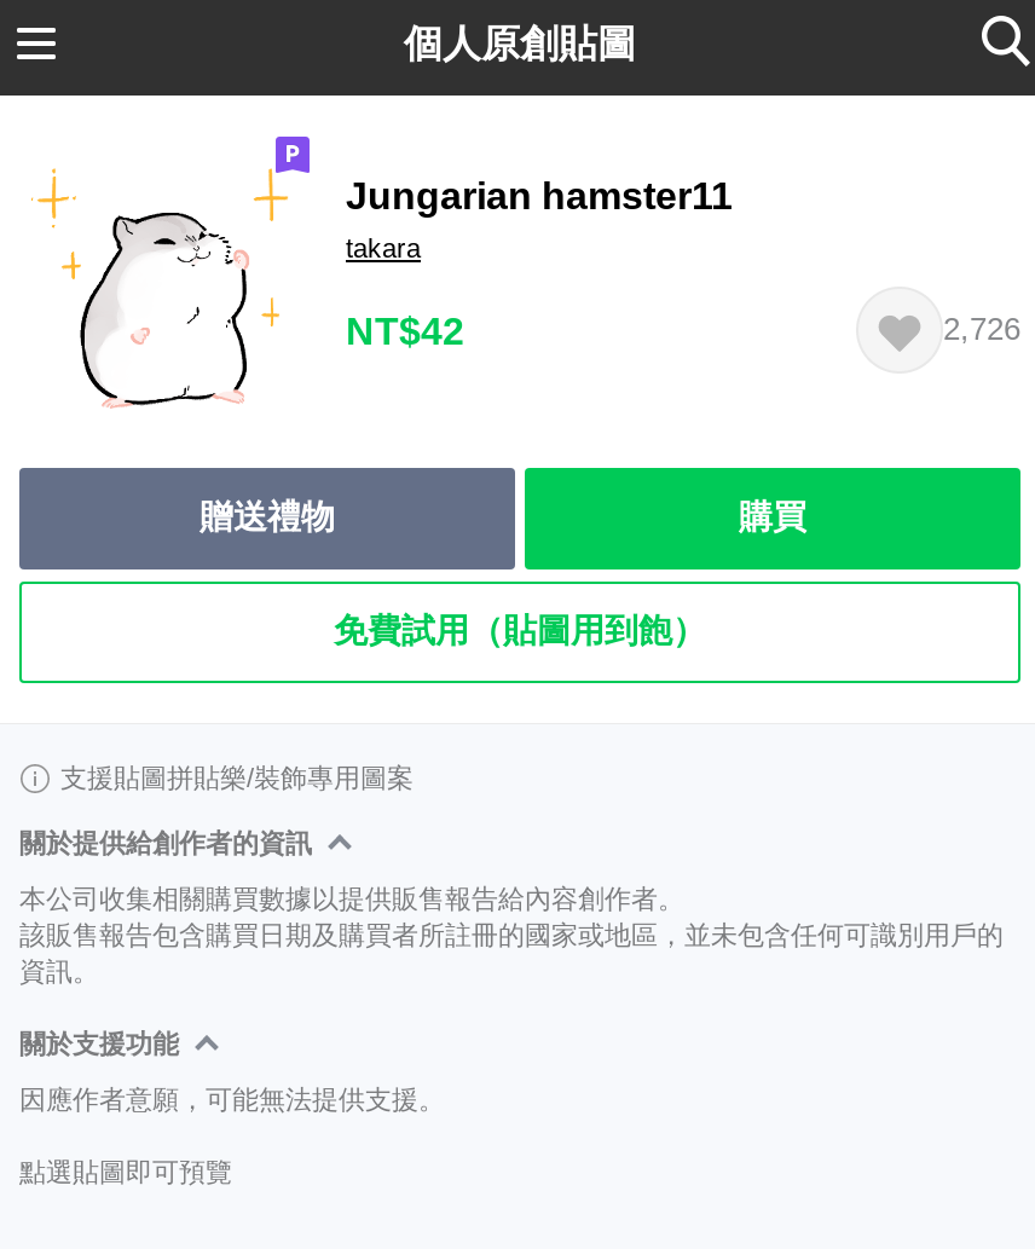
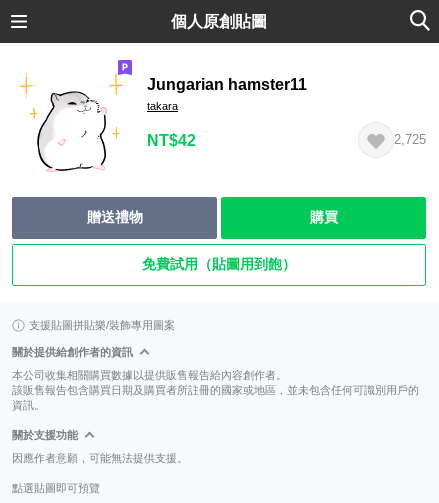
- 2,726
+ 2,725
